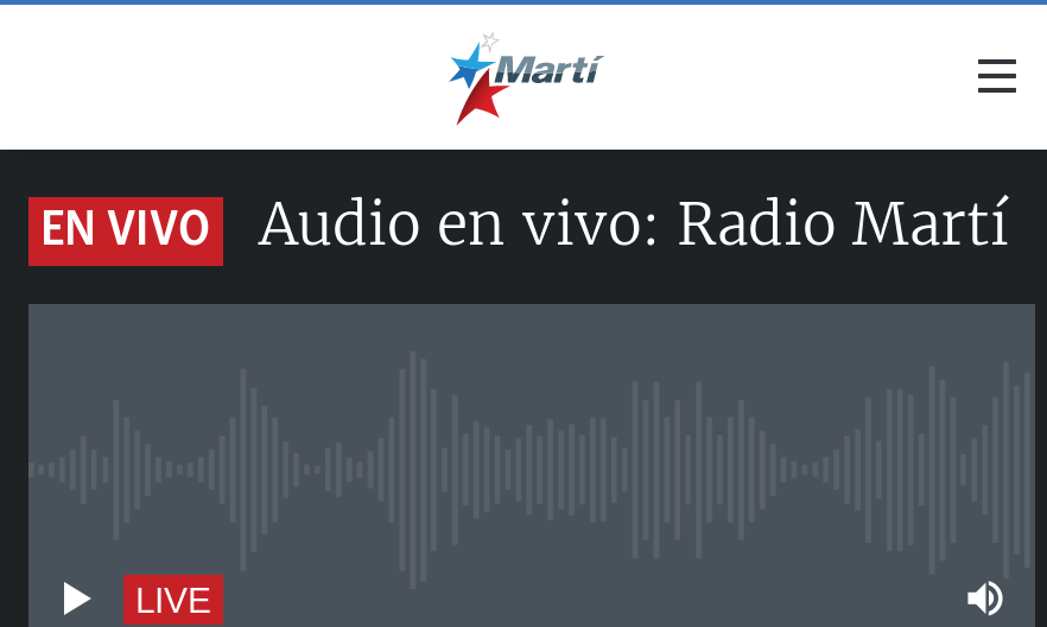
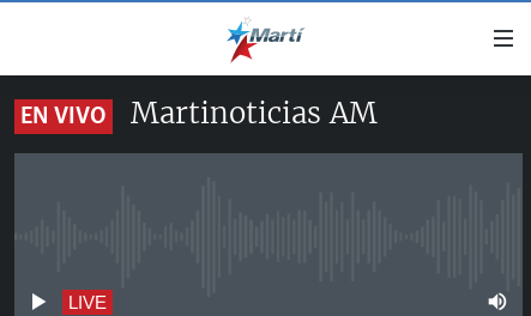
- Audio en vivo: Radio Martí
+ Martinoticias AM
